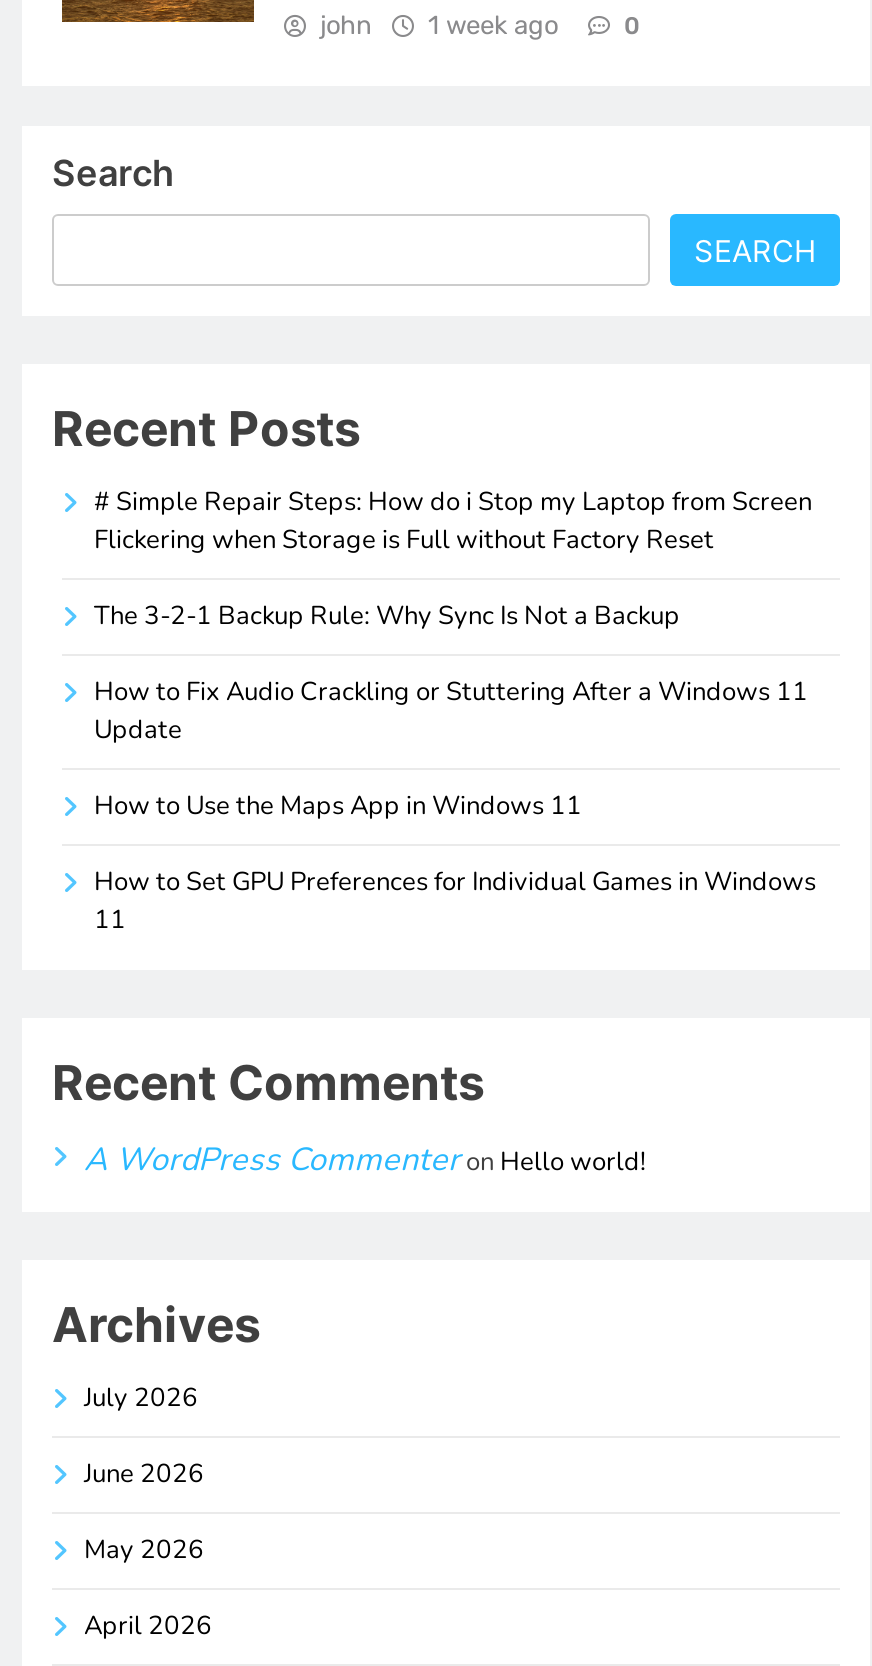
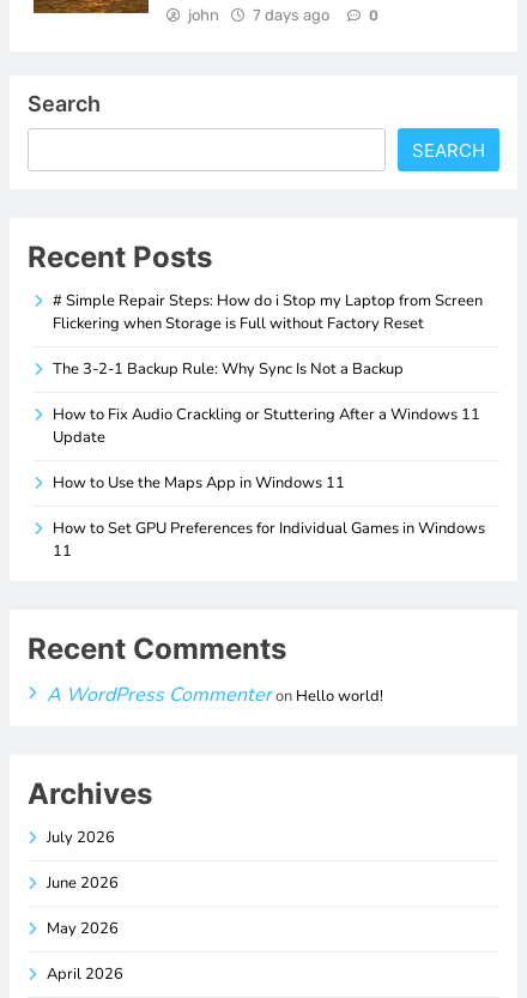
- john 1 week ago
+ john 7 days ago
